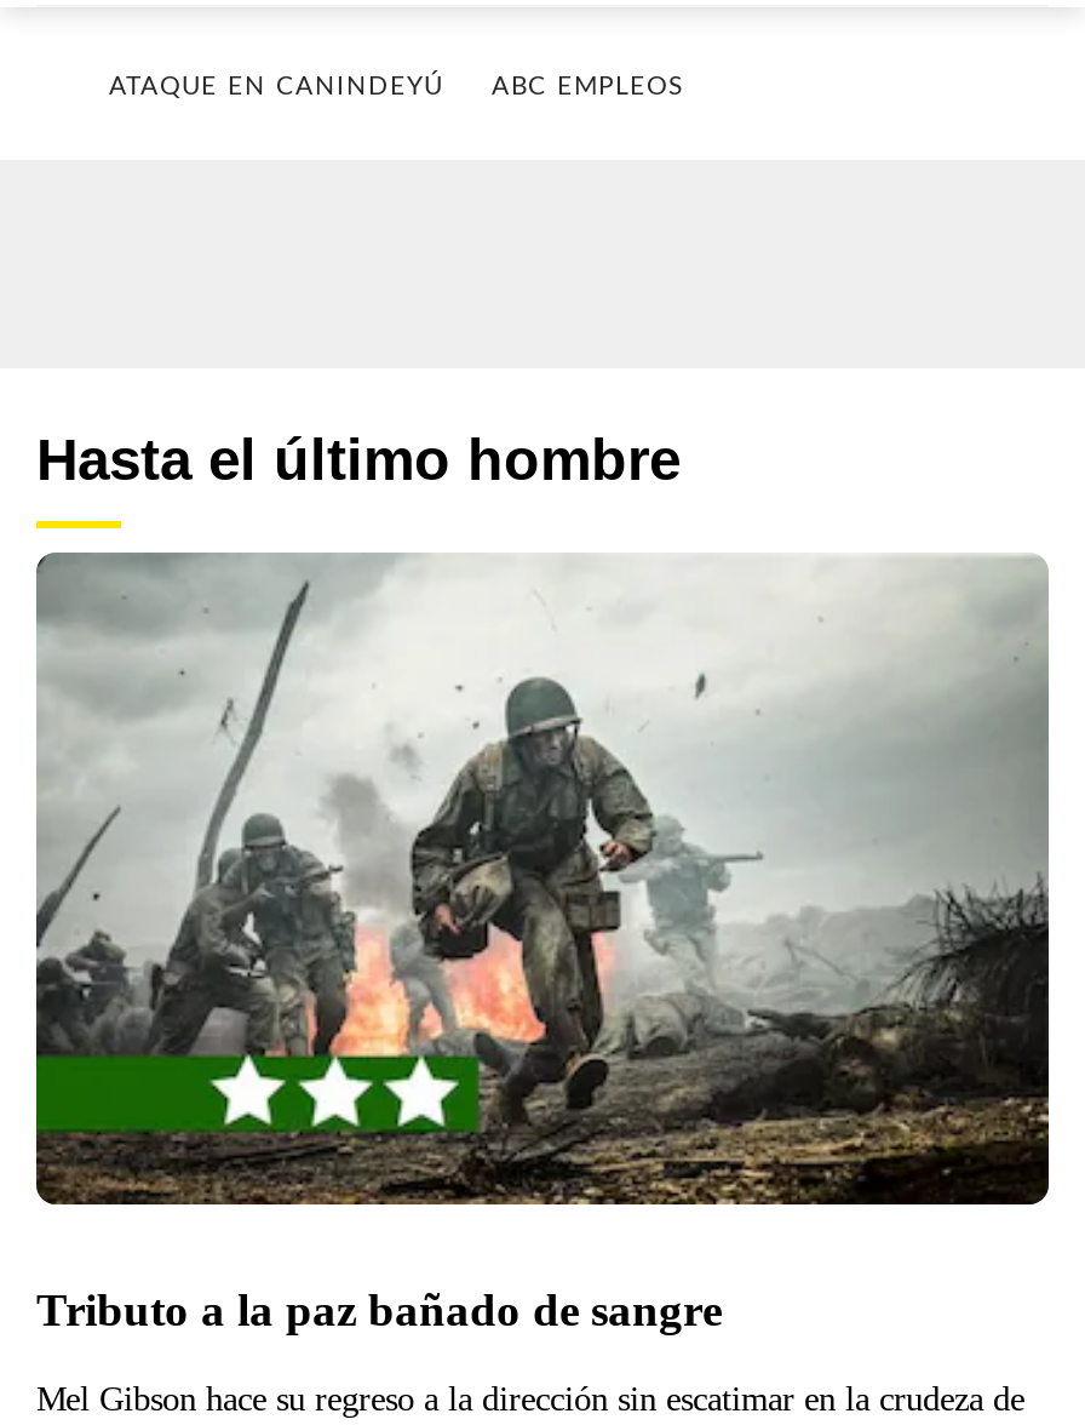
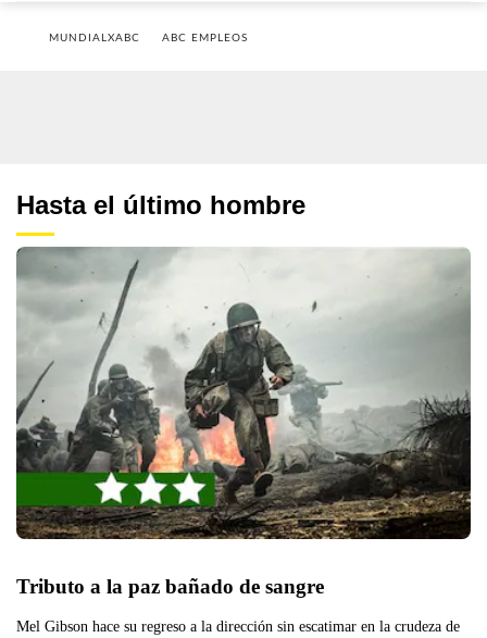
- ATAQUE EN CANINDEYÚ
+ MUNDIALXABC
